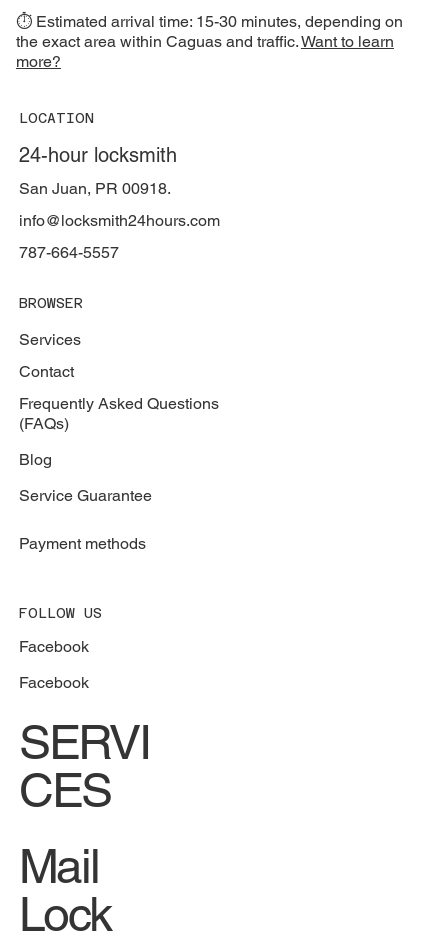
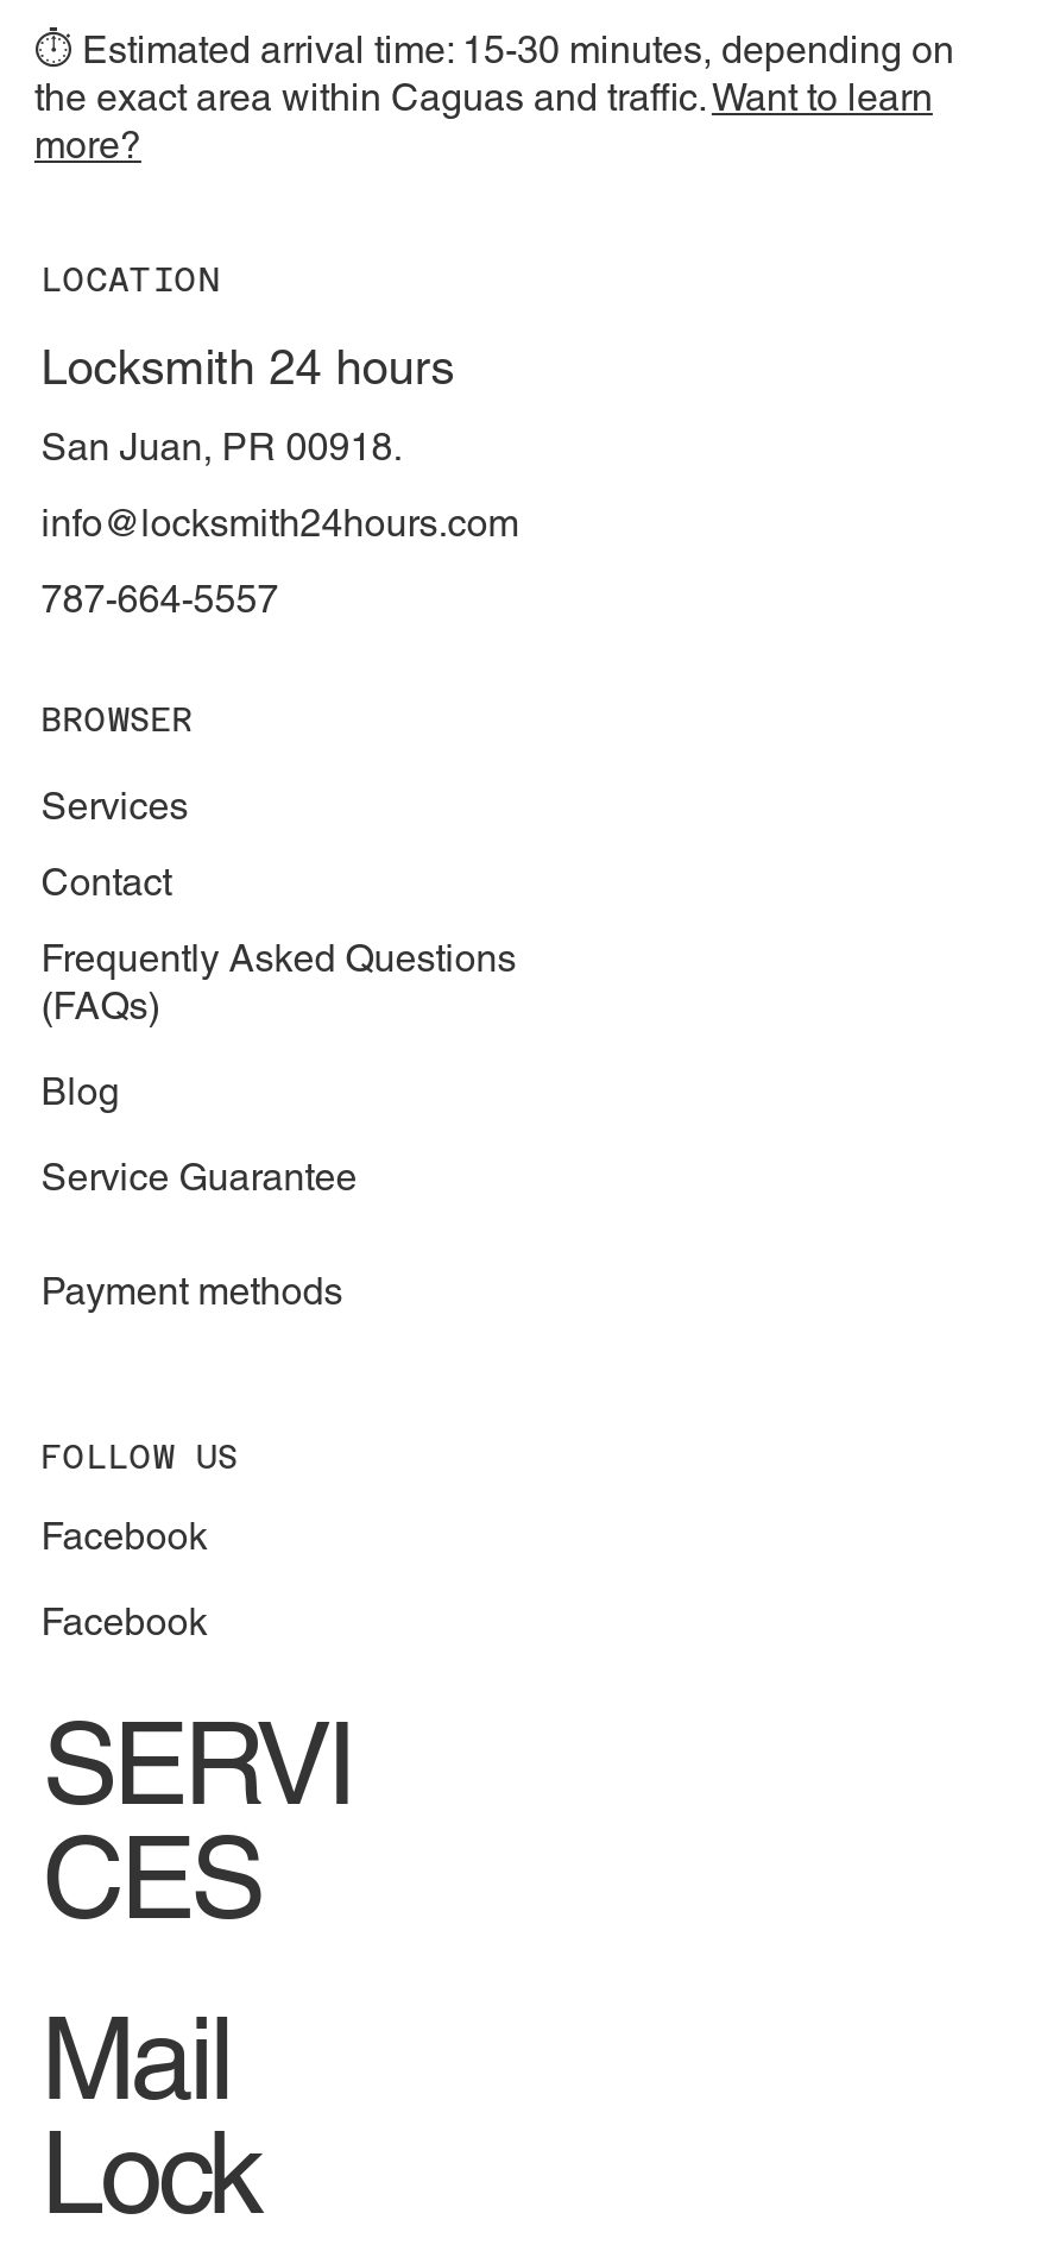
- 24-hour locksmith
+ Locksmith 24 hours
